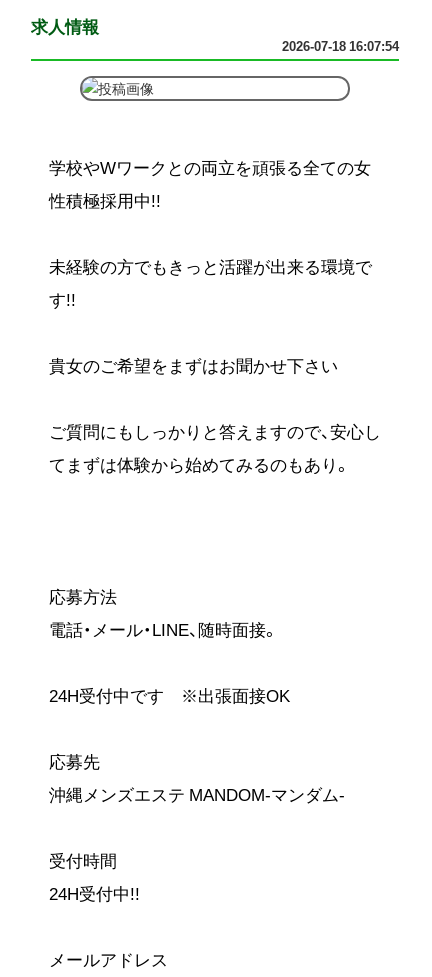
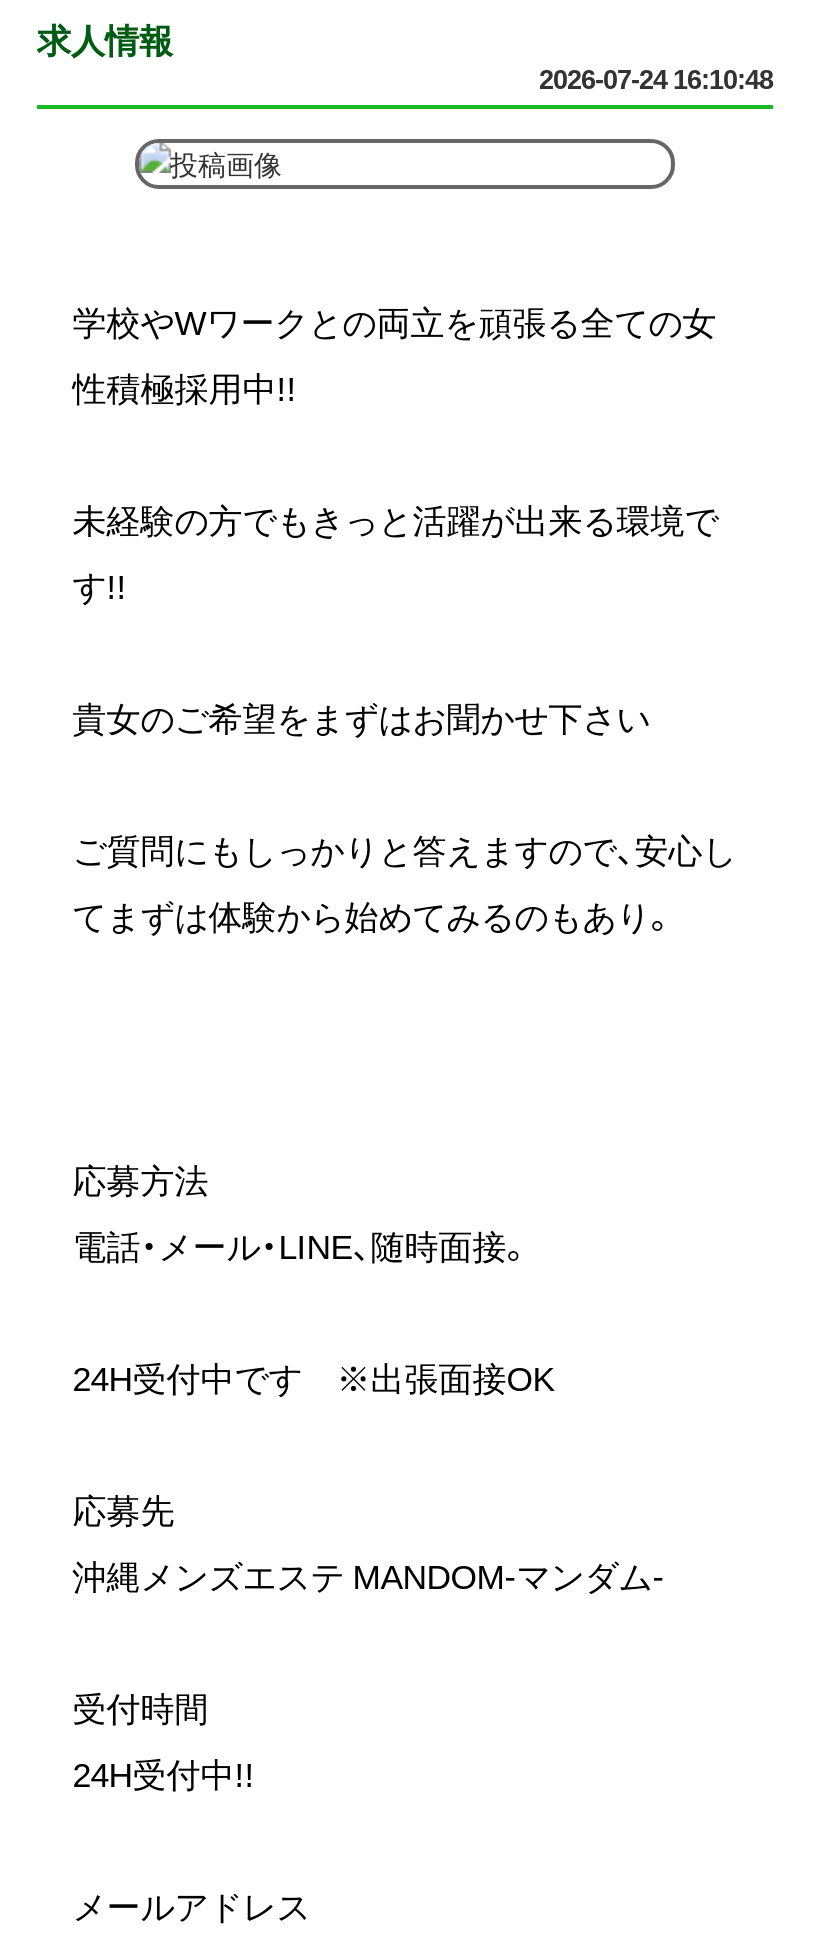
- 2026-07-18 16:07:54
+ 2026-07-24 16:10:48
